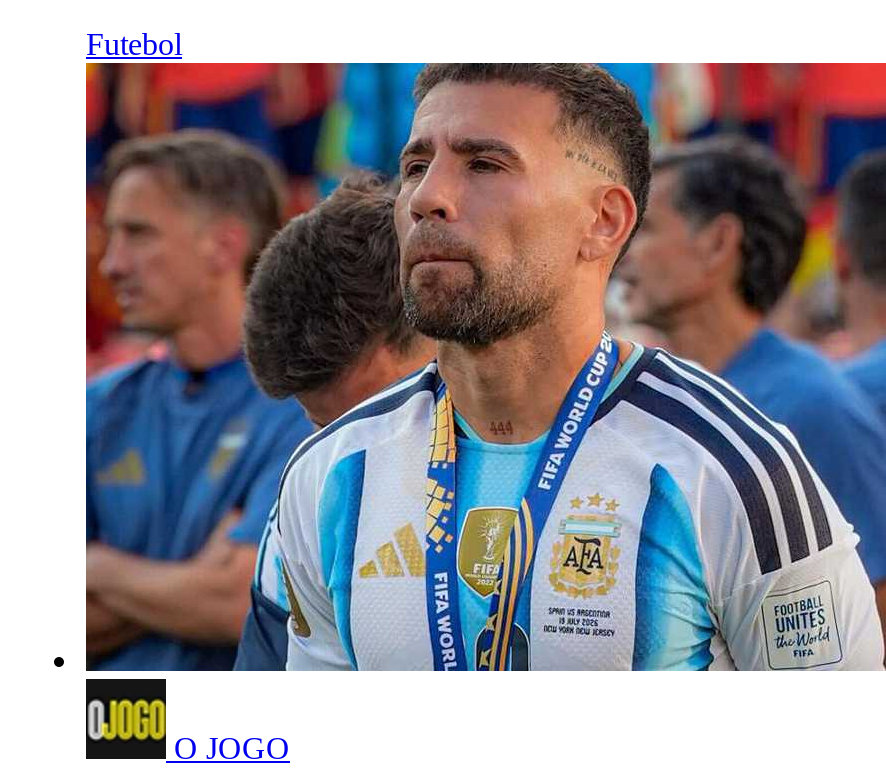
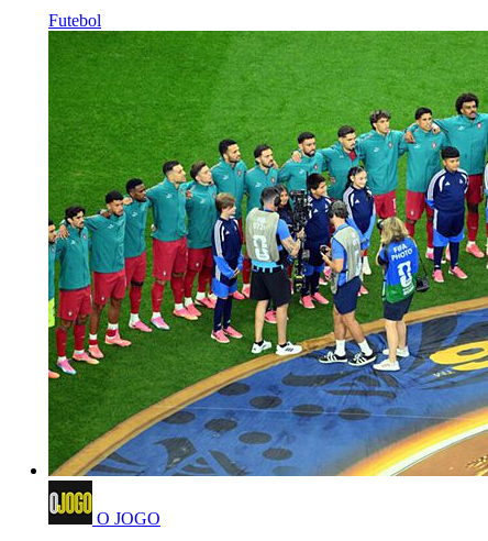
- [image]
+ [image]
